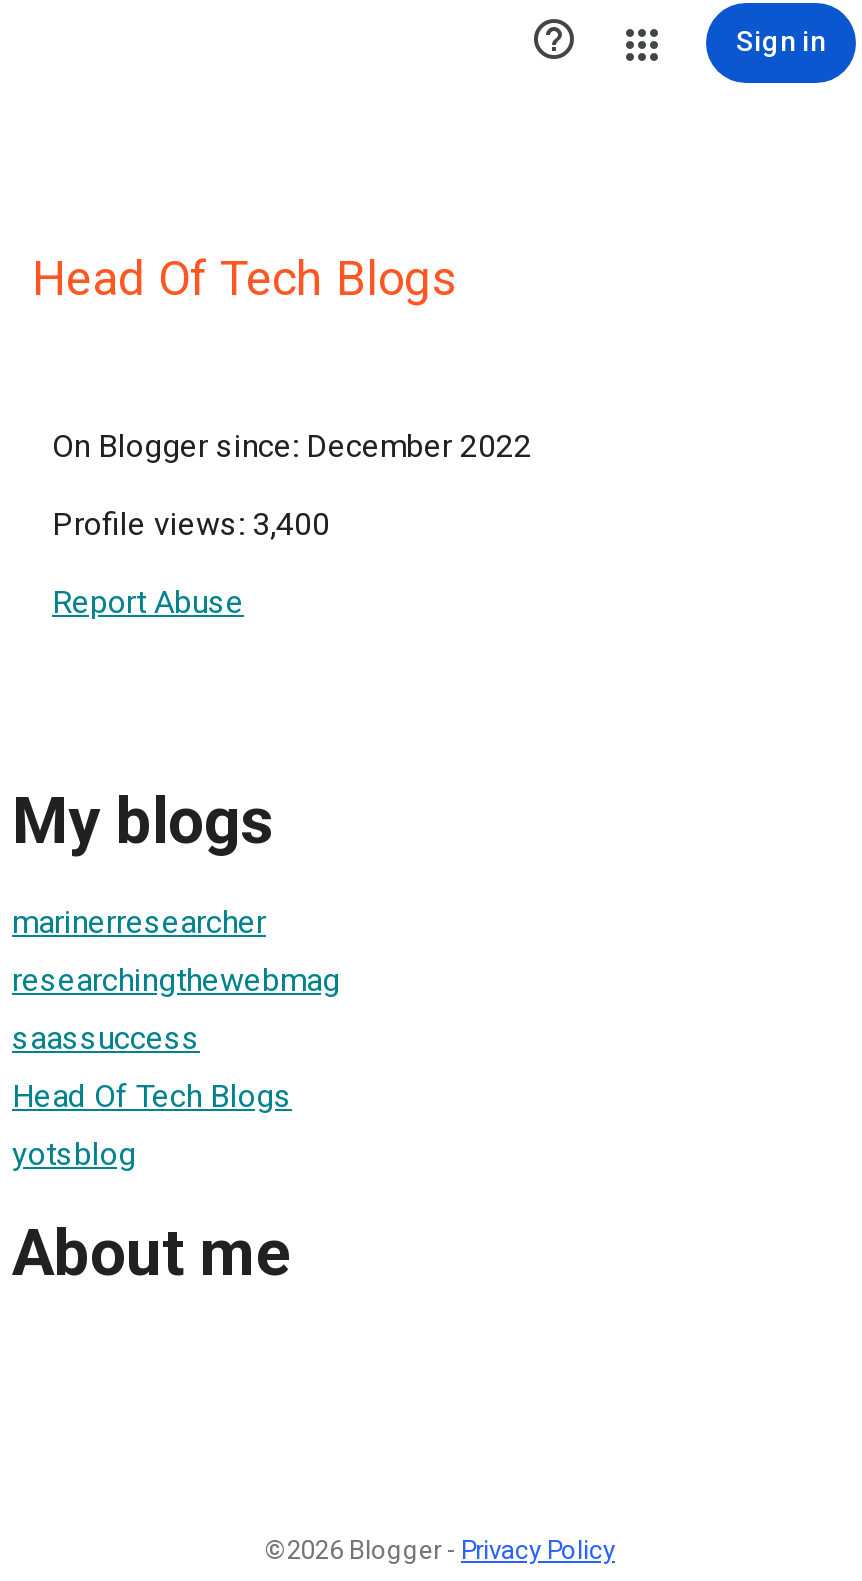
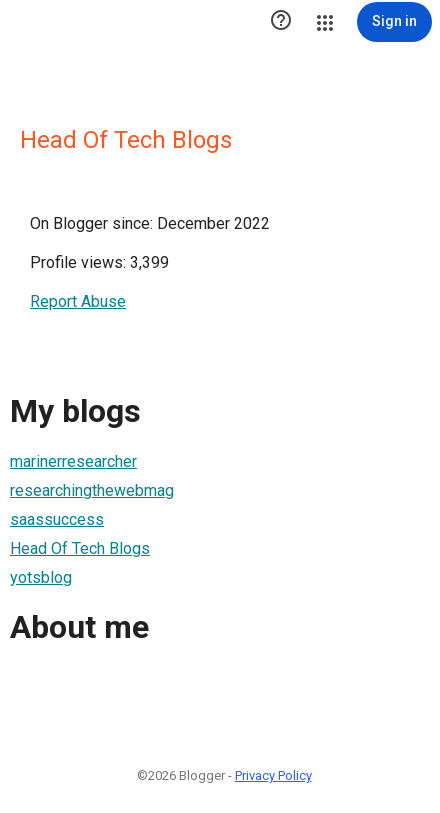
- Profile views: 3,400
+ Profile views: 3,399
